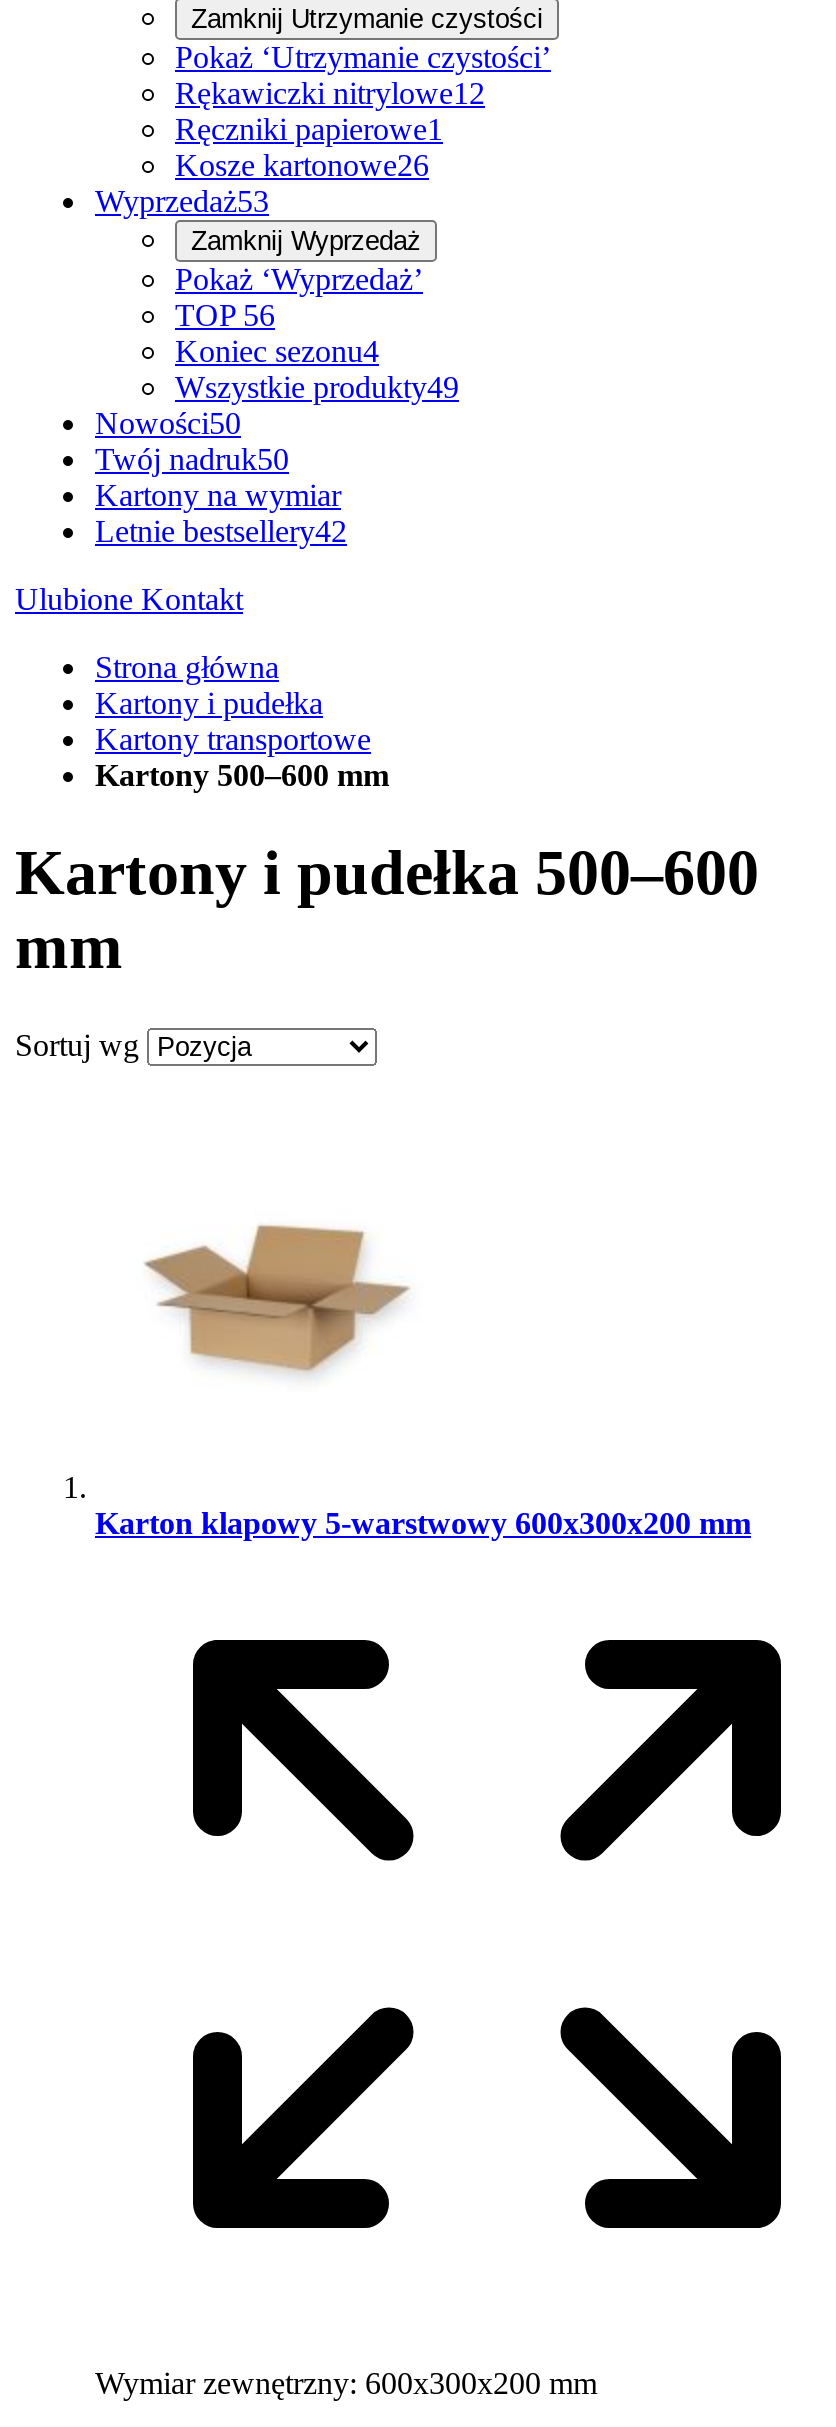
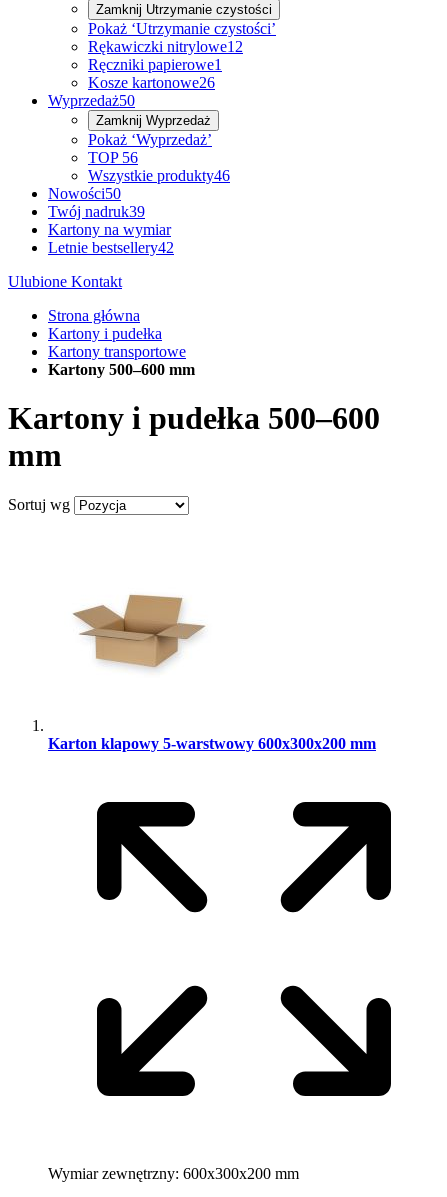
- Wyprzedaż53
+ Wyprzedaż50

- Koniec sezonu4
- Wszystkie produkty49
+ Wszystkie produkty46

- Twój nadruk50
+ Twój nadruk39
